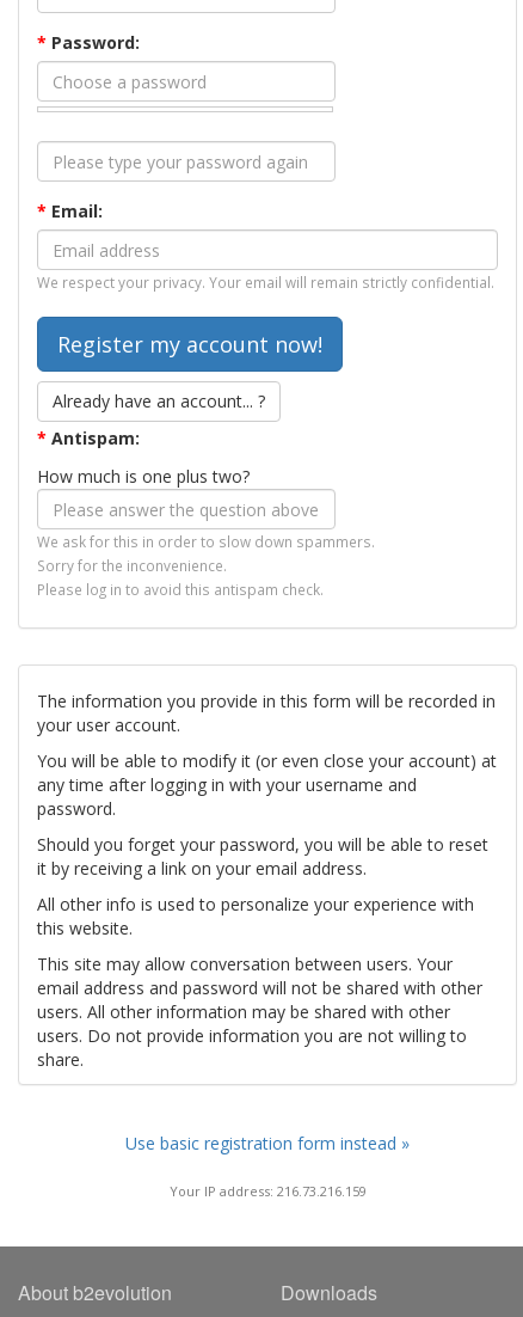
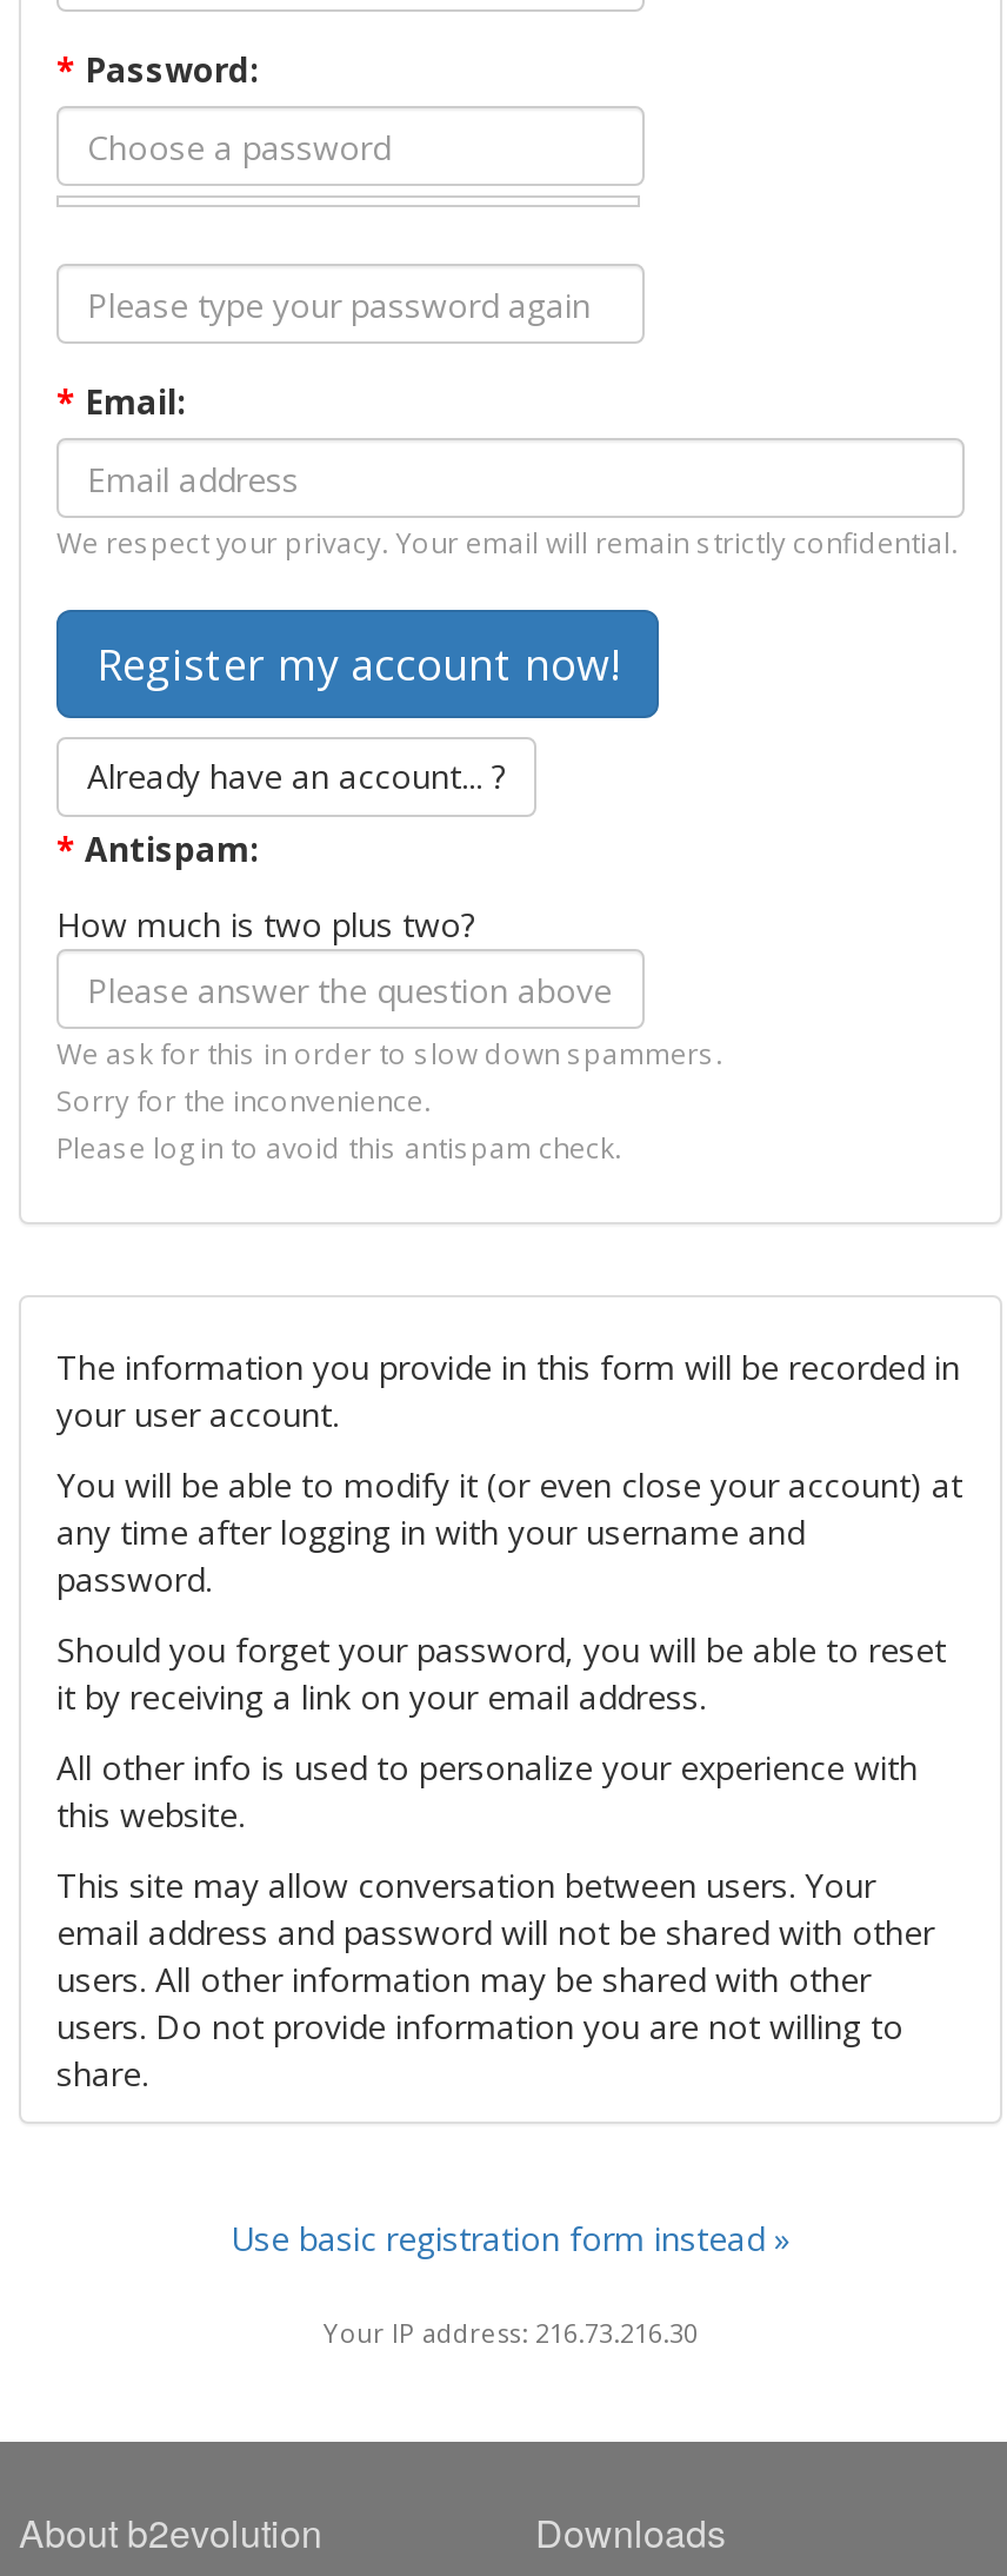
- How much is one plus two?
+ How much is two plus two?

- Your IP address: 216.73.216.159
+ Your IP address: 216.73.216.30
